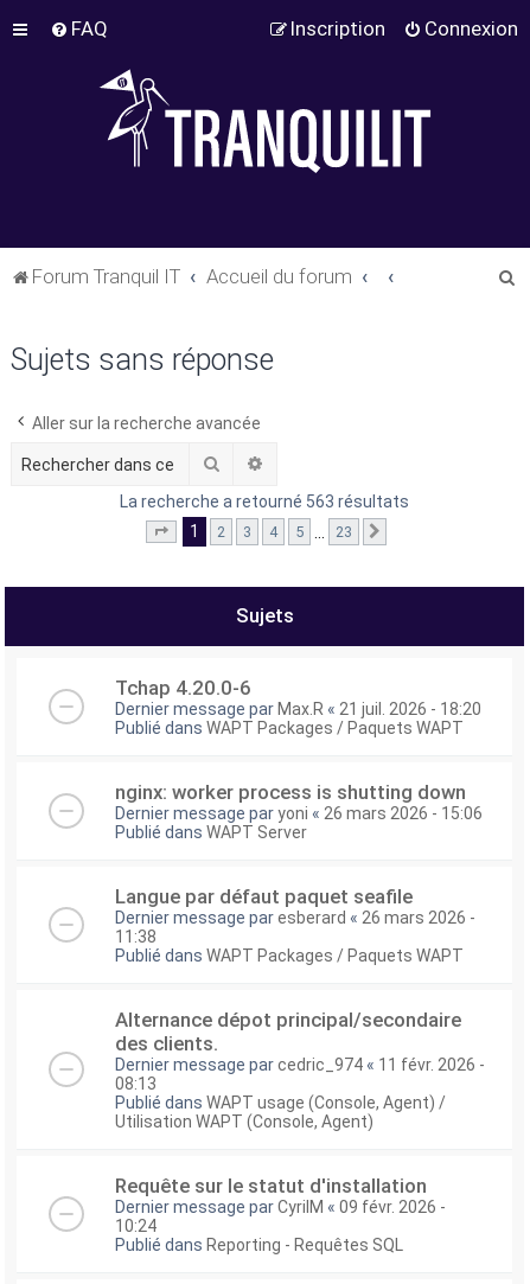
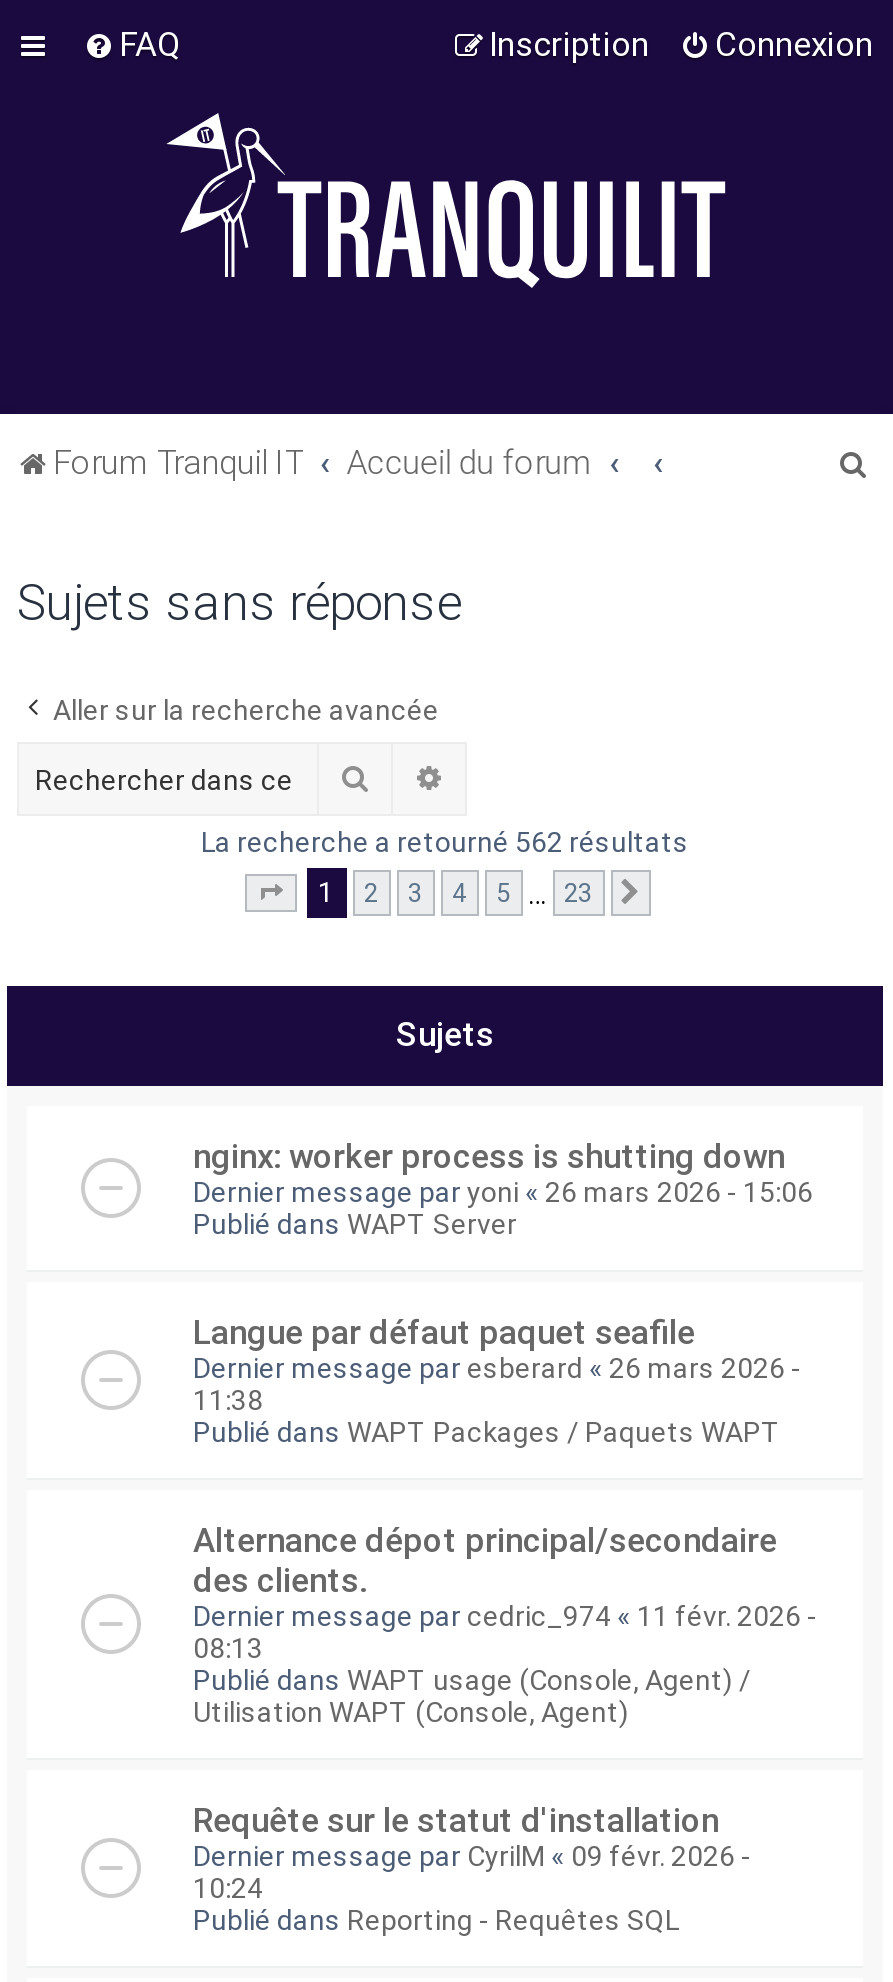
- La recherche a retourné 563 résultats
+ La recherche a retourné 562 résultats

- Tchap 4.20.0-6
- Dernier message par Max.R «21 juil. 2026 - 18:20
- Publié dans WAPT Packages / Paquets WAPT
